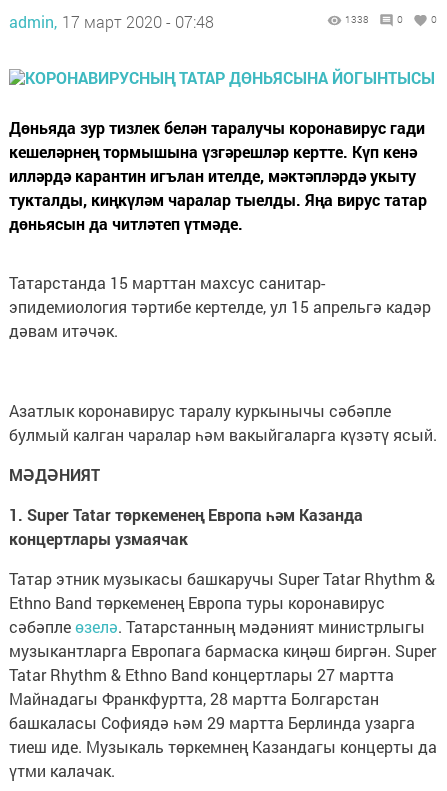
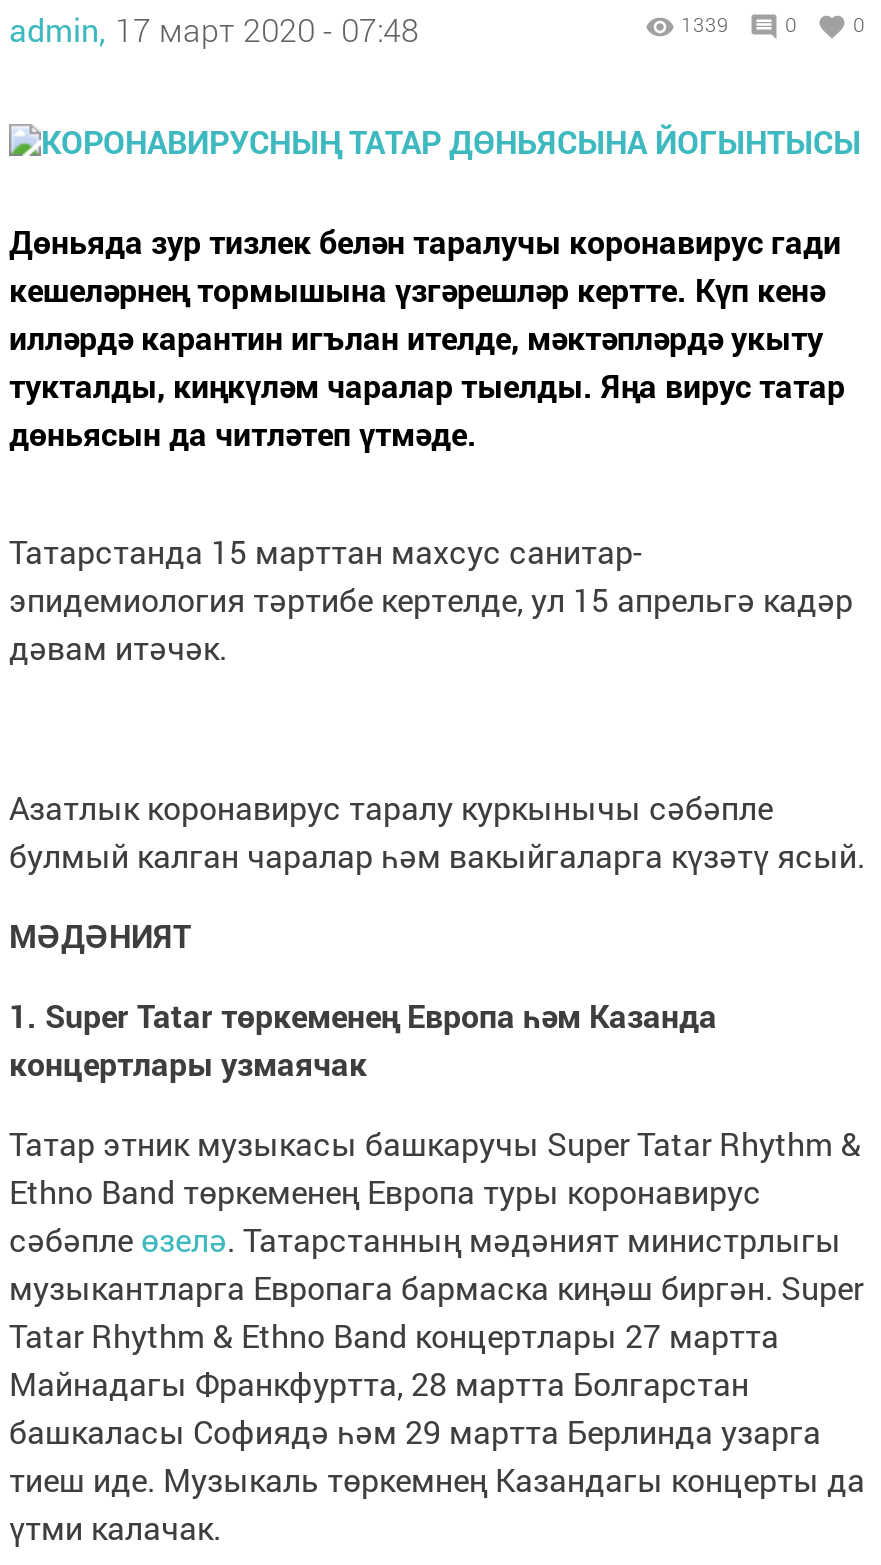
- 1338
+ 1339
